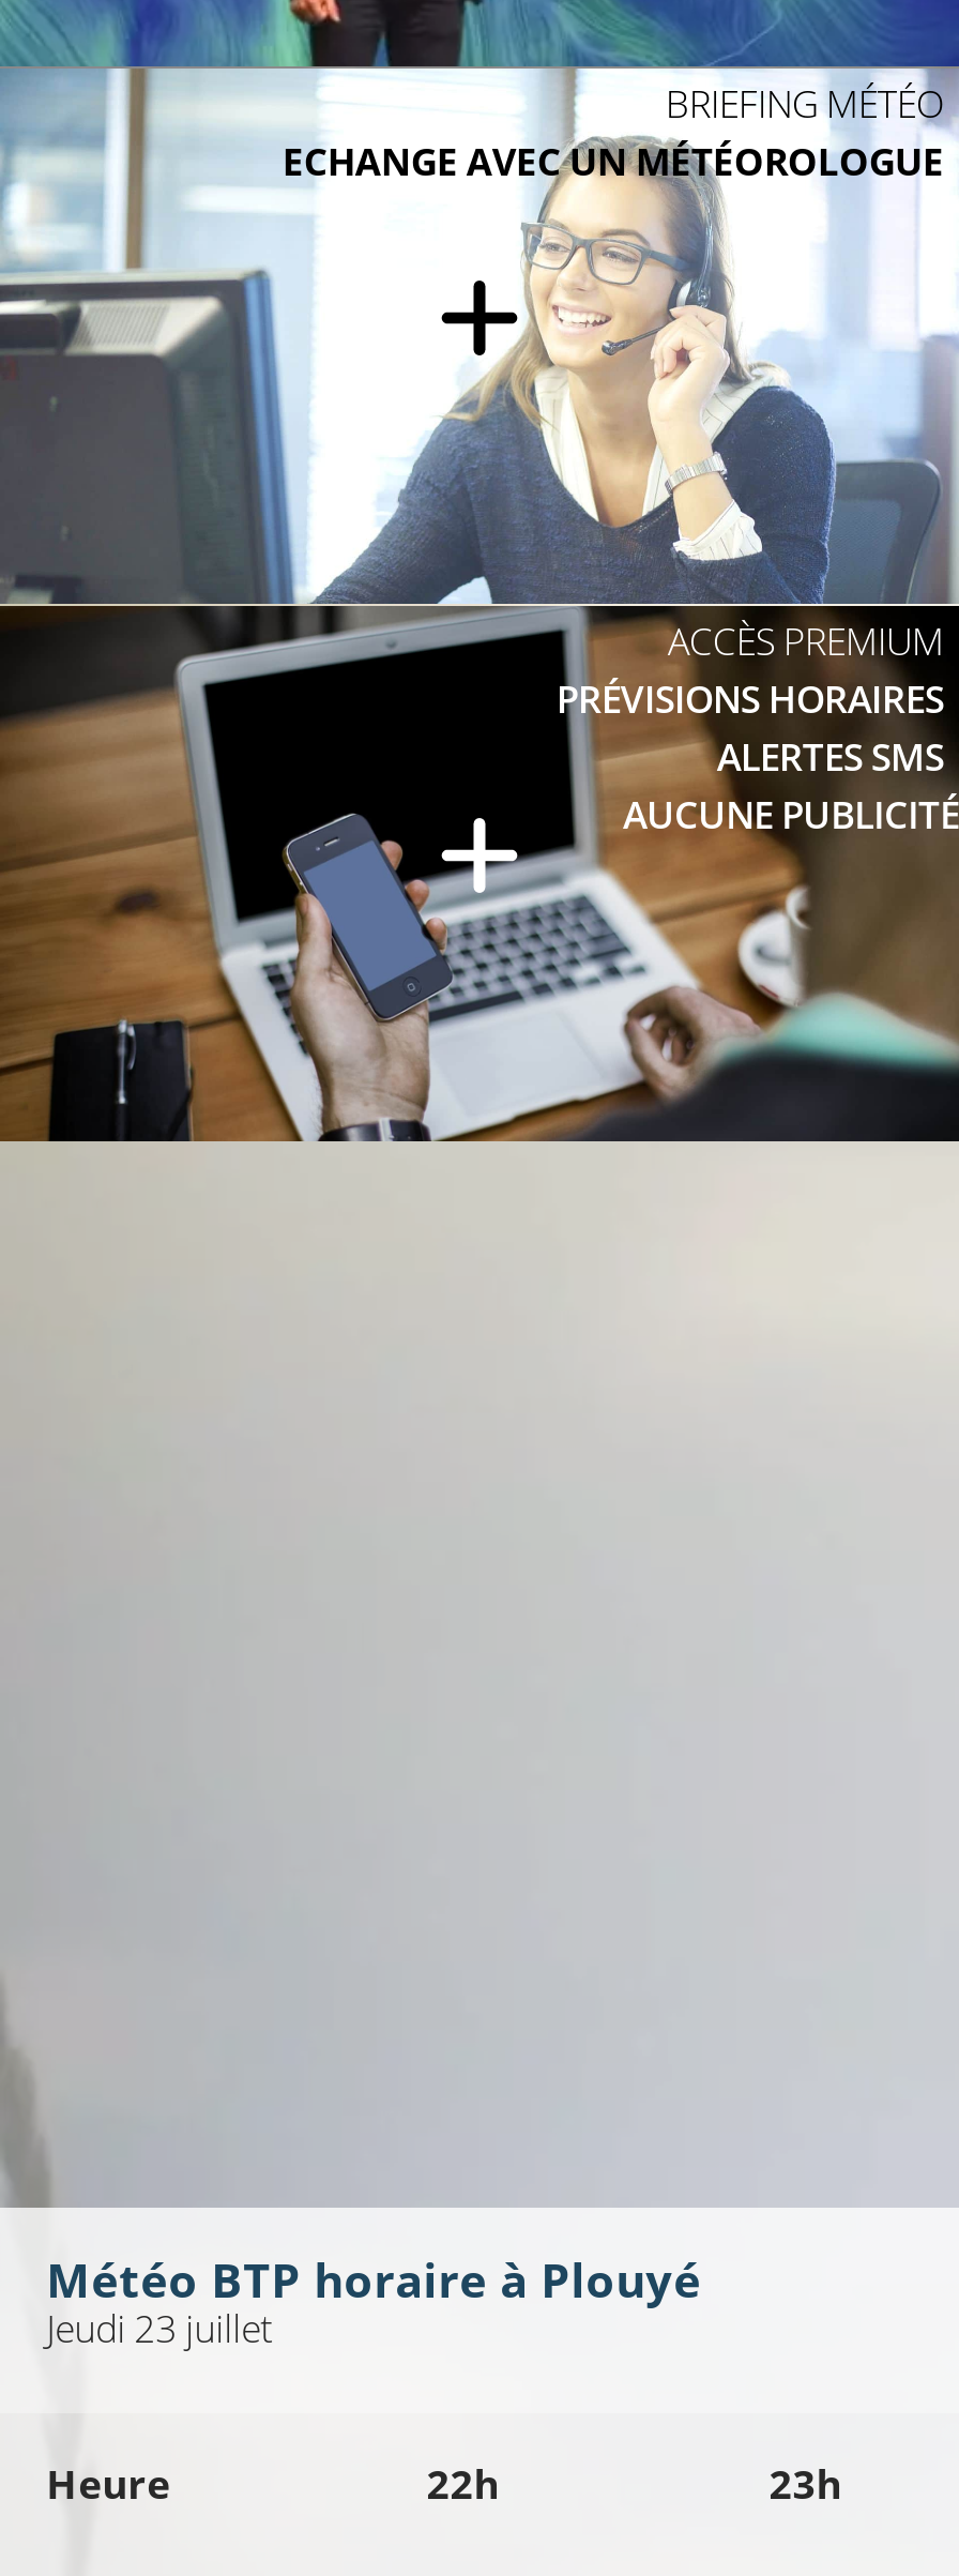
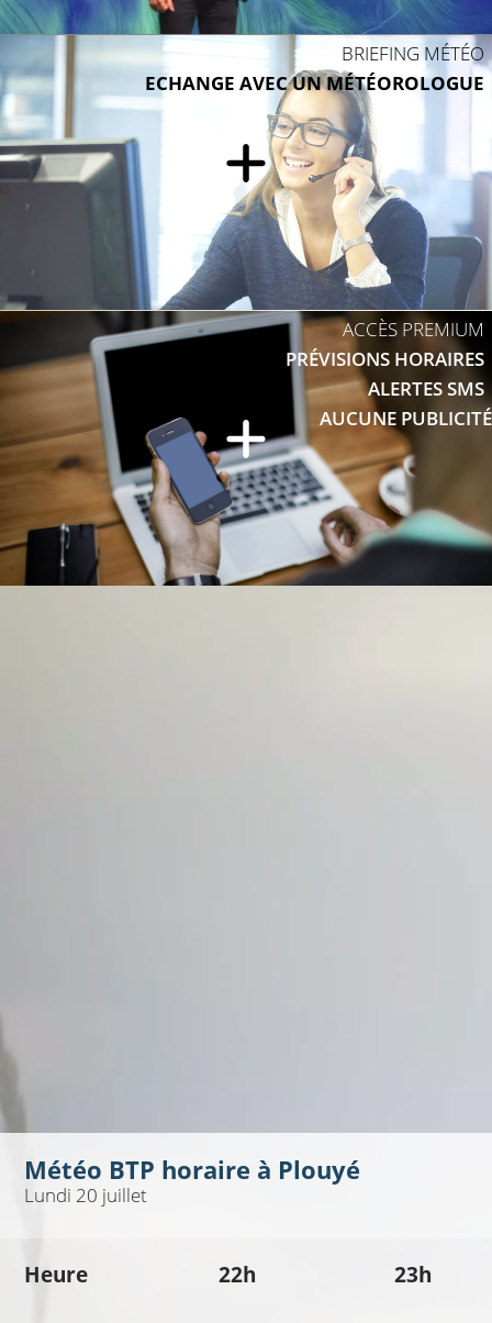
- Jeudi 23 juillet
+ Lundi 20 juillet
